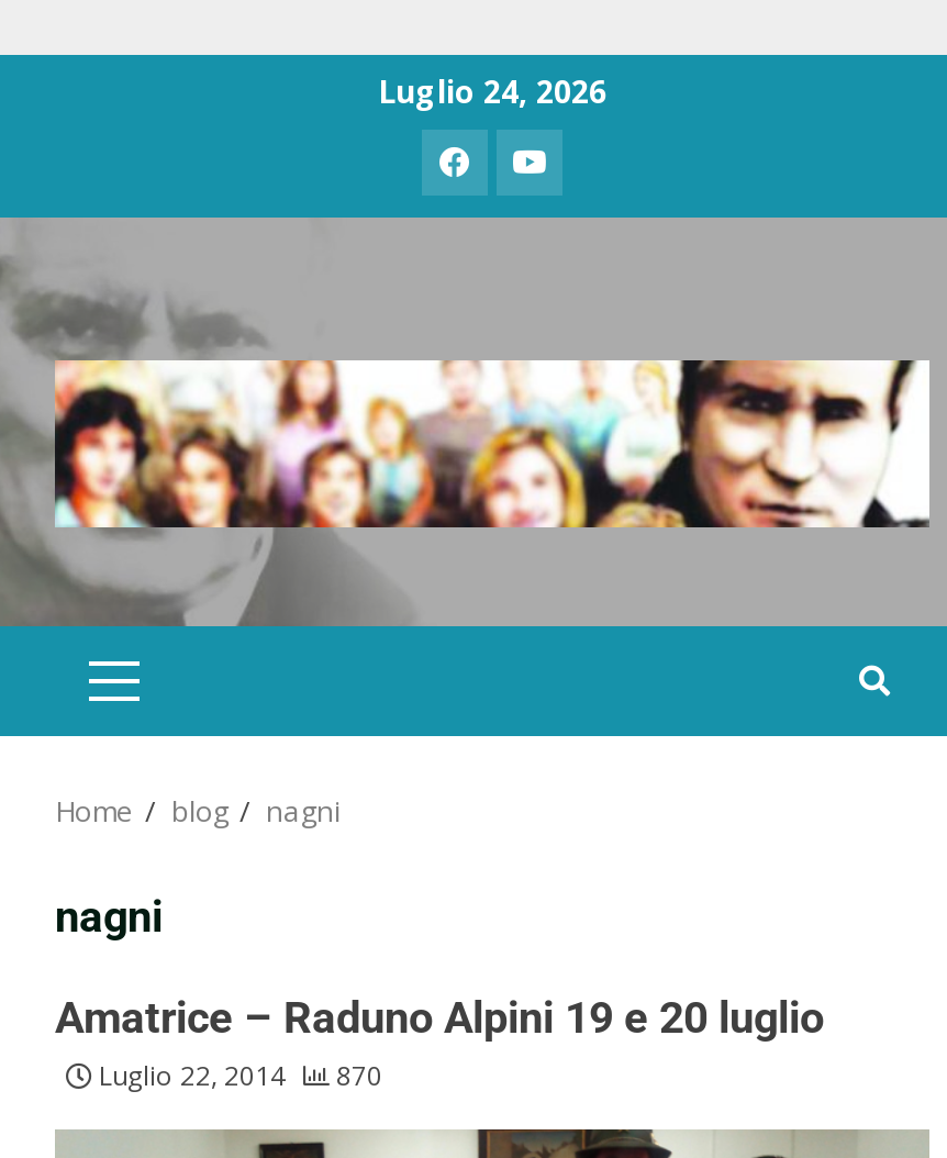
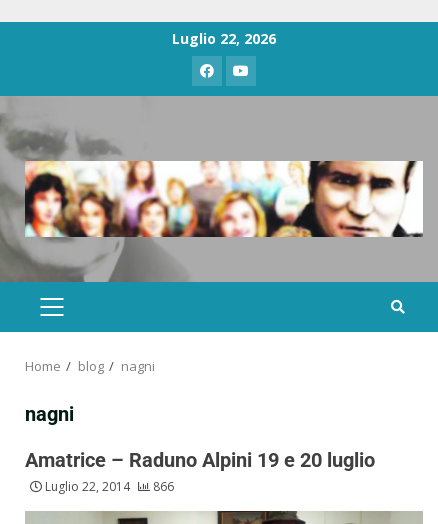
- Luglio 24, 2026
+ Luglio 22, 2026

- Luglio 22, 2014 870
+ Luglio 22, 2014 866
